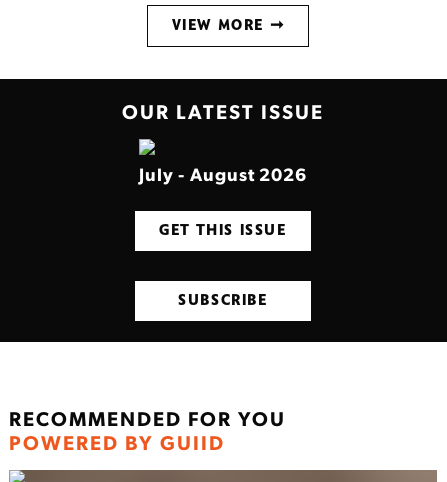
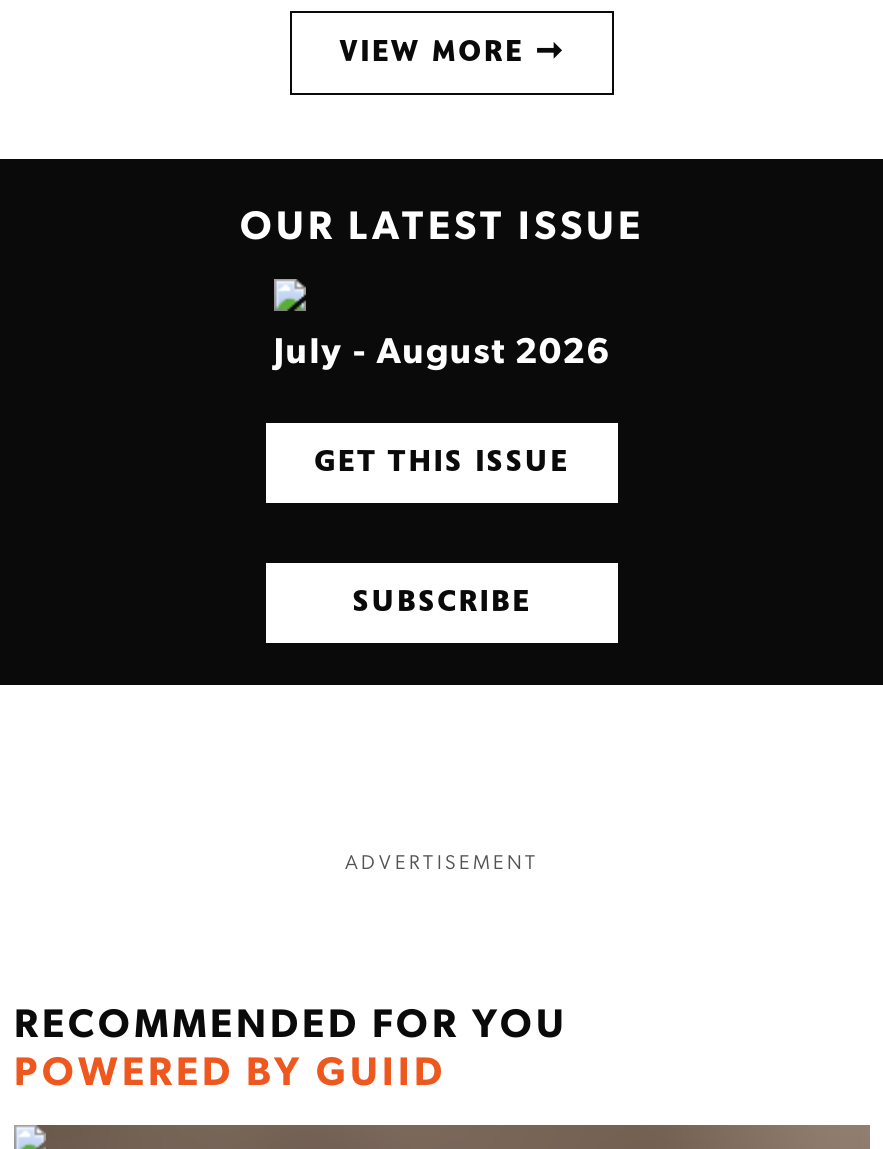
+ ADVERTISEMENT
